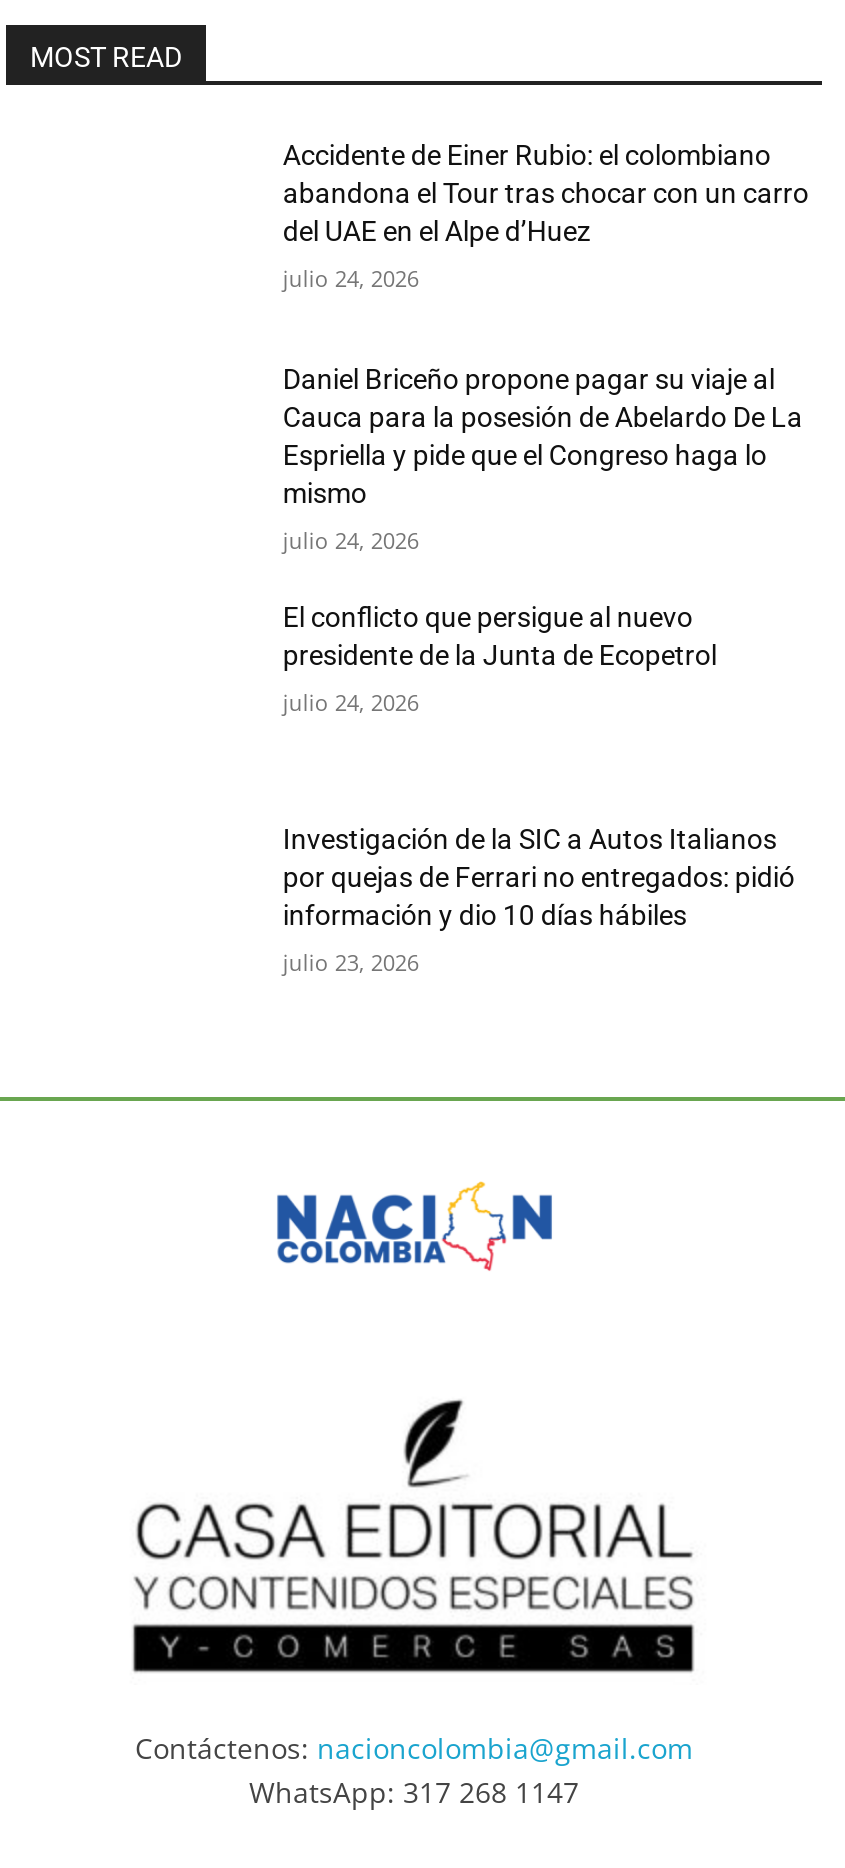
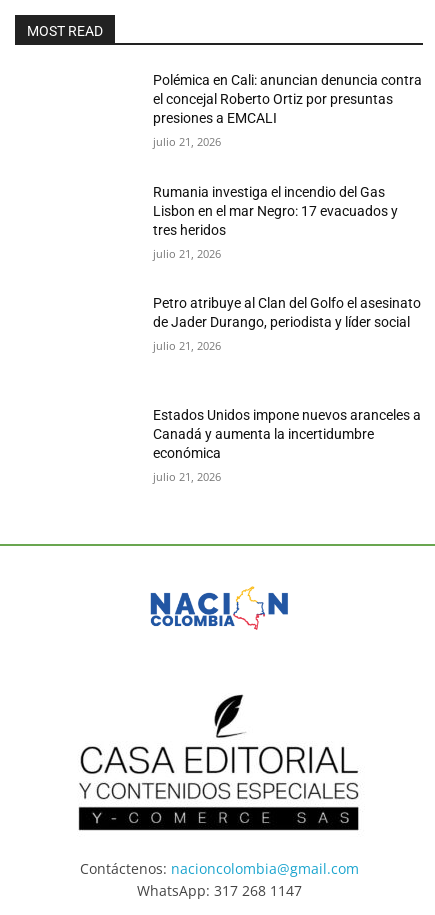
- Accidente de Einer Rubio: el colombiano
- abandona el Tour tras chocar con un carro
- del UAE en el Alpe d’Huez
+ Polémica en Cali: anuncian denuncia contra
+ el concejal Roberto Ortiz por presuntas
+ presiones a EMCALI

- julio 24, 2026
+ julio 21, 2026

- Daniel Briceño propone pagar su viaje al
- Cauca para la posesión de Abelardo De La
- Espriella y pide que el Congreso haga lo
- mismo
+ Rumania investiga el incendio del Gas
+ Lisbon en el mar Negro: 17 evacuados y
+ tres heridos

- julio 24, 2026
+ julio 21, 2026

- El conflicto que persigue al nuevo
- presidente de la Junta de Ecopetrol
+ Petro atribuye al Clan del Golfo el asesinato
+ de Jader Durango, periodista y líder social

- julio 24, 2026
+ julio 21, 2026

- Investigación de la SIC a Autos Italianos
- por quejas de Ferrari no entregados: pidió
- información y dio 10 días hábiles
+ Estados Unidos impone nuevos aranceles a
+ Canadá y aumenta la incertidumbre
+ económica

- julio 23, 2026
+ julio 21, 2026
